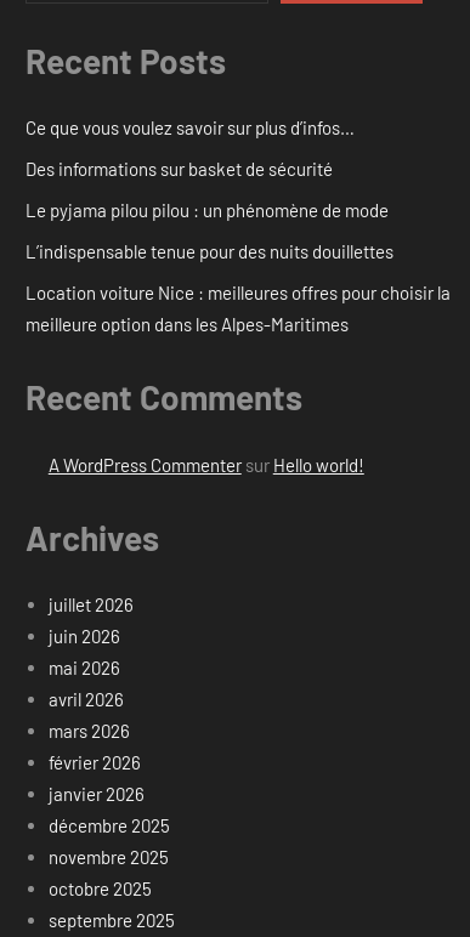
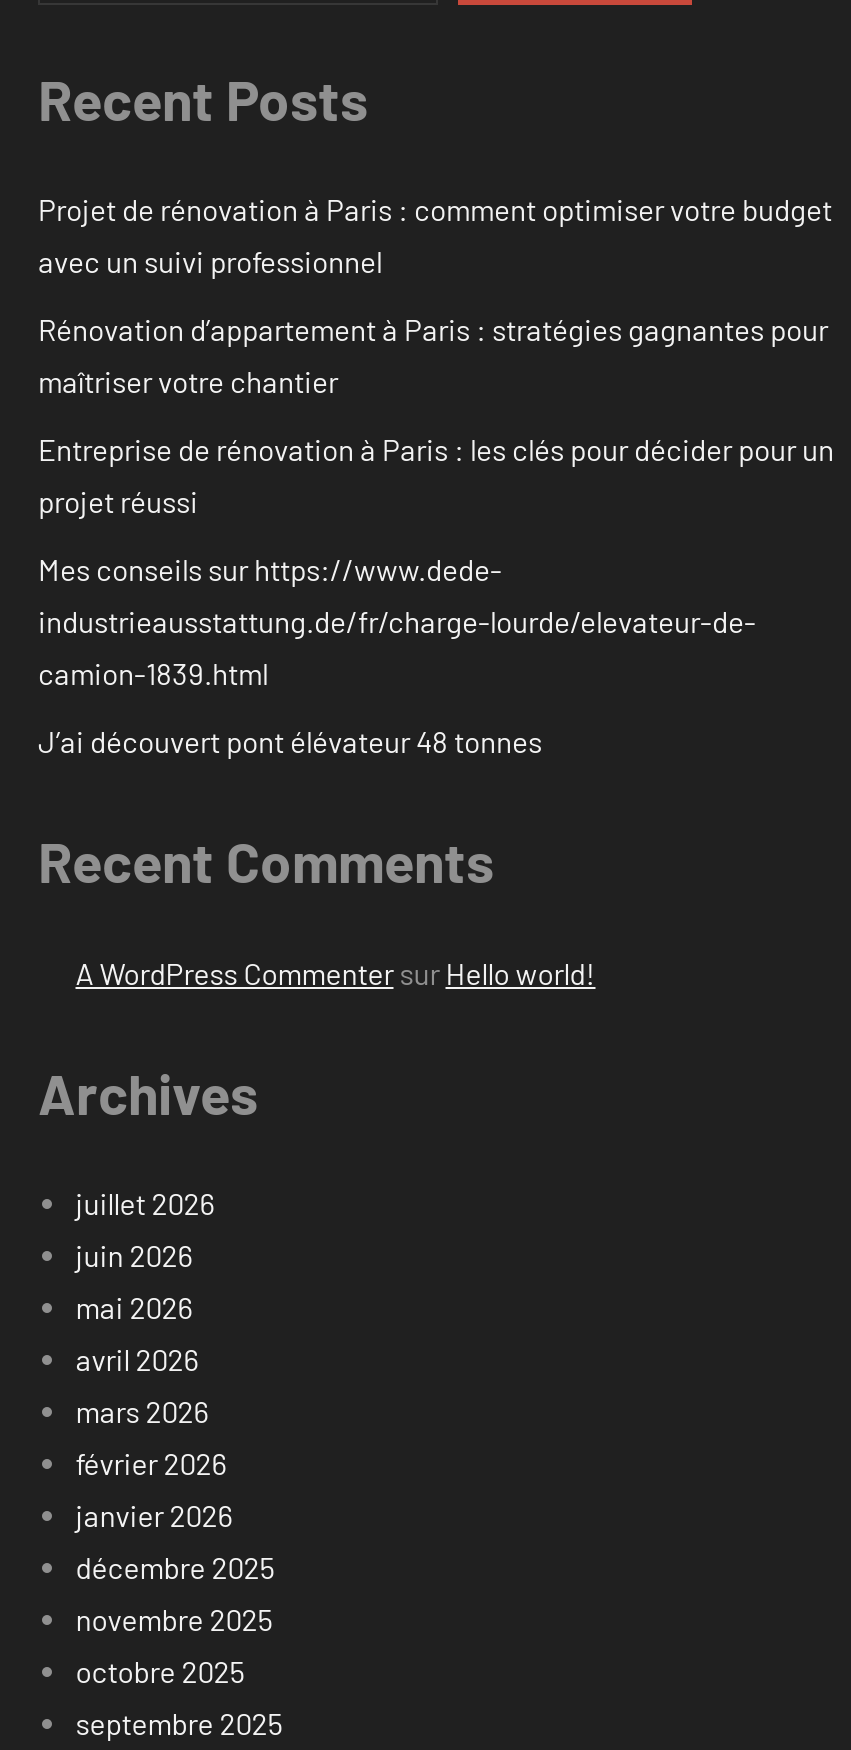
- Ce que vous voulez savoir sur plus d’infos…
+ Projet de rénovation à Paris : comment optimiser votre budget
+ avec un suivi professionnel

- Des informations sur basket de sécurité
+ Rénovation d’appartement à Paris : stratégies gagnantes pour
+ maîtriser votre chantier

- Le pyjama pilou pilou : un phénomène de mode
+ Entreprise de rénovation à Paris : les clés pour décider pour un
+ projet réussi

- L’indispensable tenue pour des nuits douillettes
+ Mes conseils sur https://www.dede-
+ industrieausstattung.de/fr/charge-lourde/elevateur-de-
+ camion-1839.html

- Location voiture Nice : meilleures offres pour choisir la
- meilleure option dans les Alpes-Maritimes
+ J’ai découvert pont élévateur 48 tonnes
